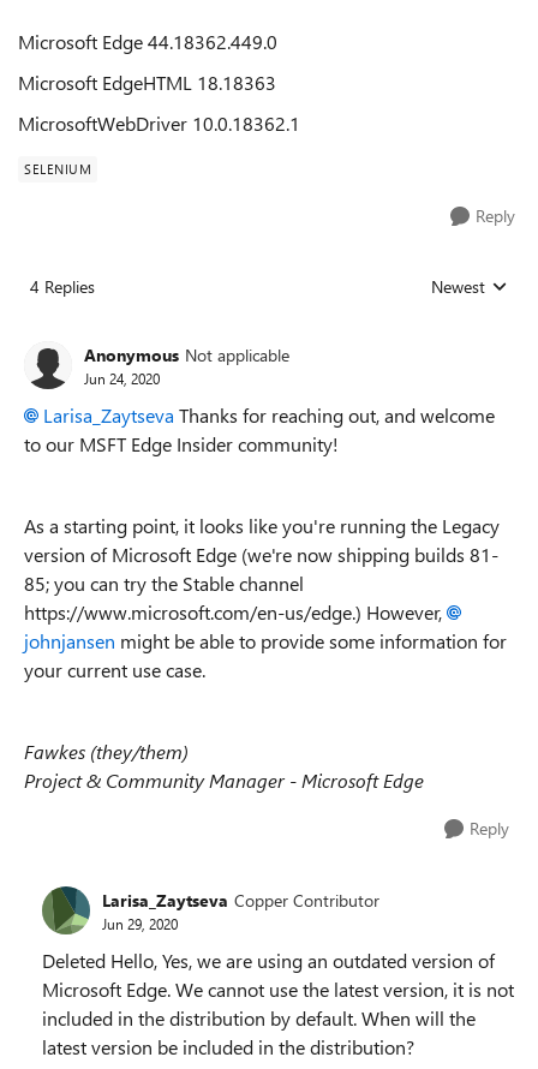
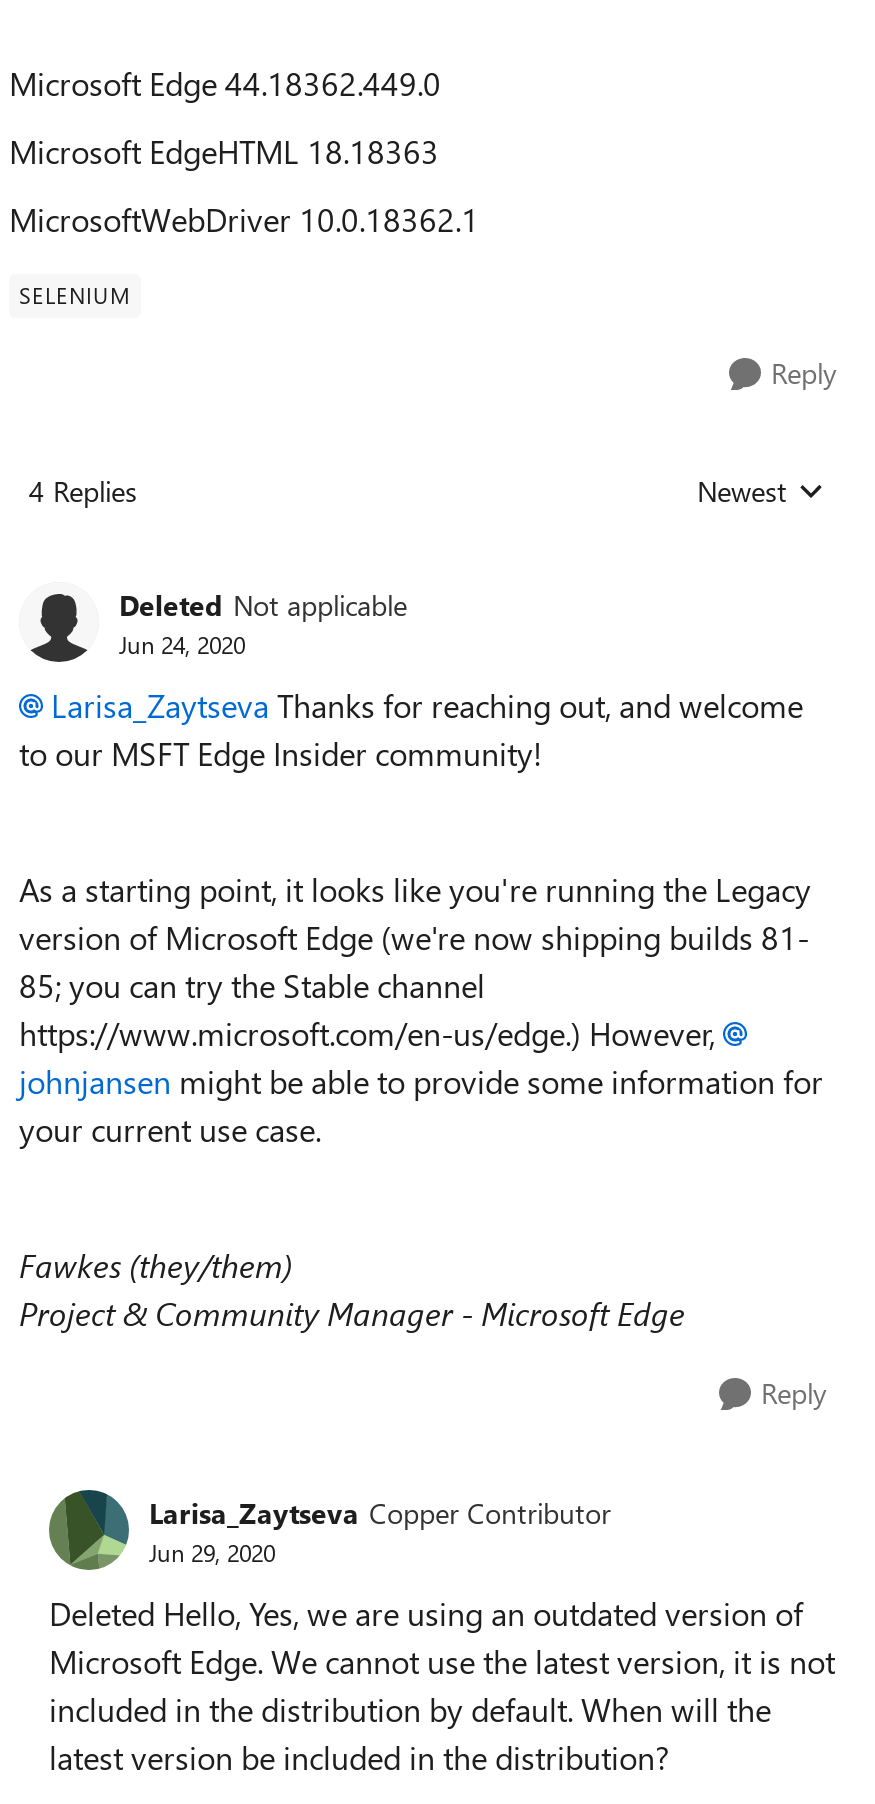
- Anonymous Not applicable
+ Deleted Not applicable
